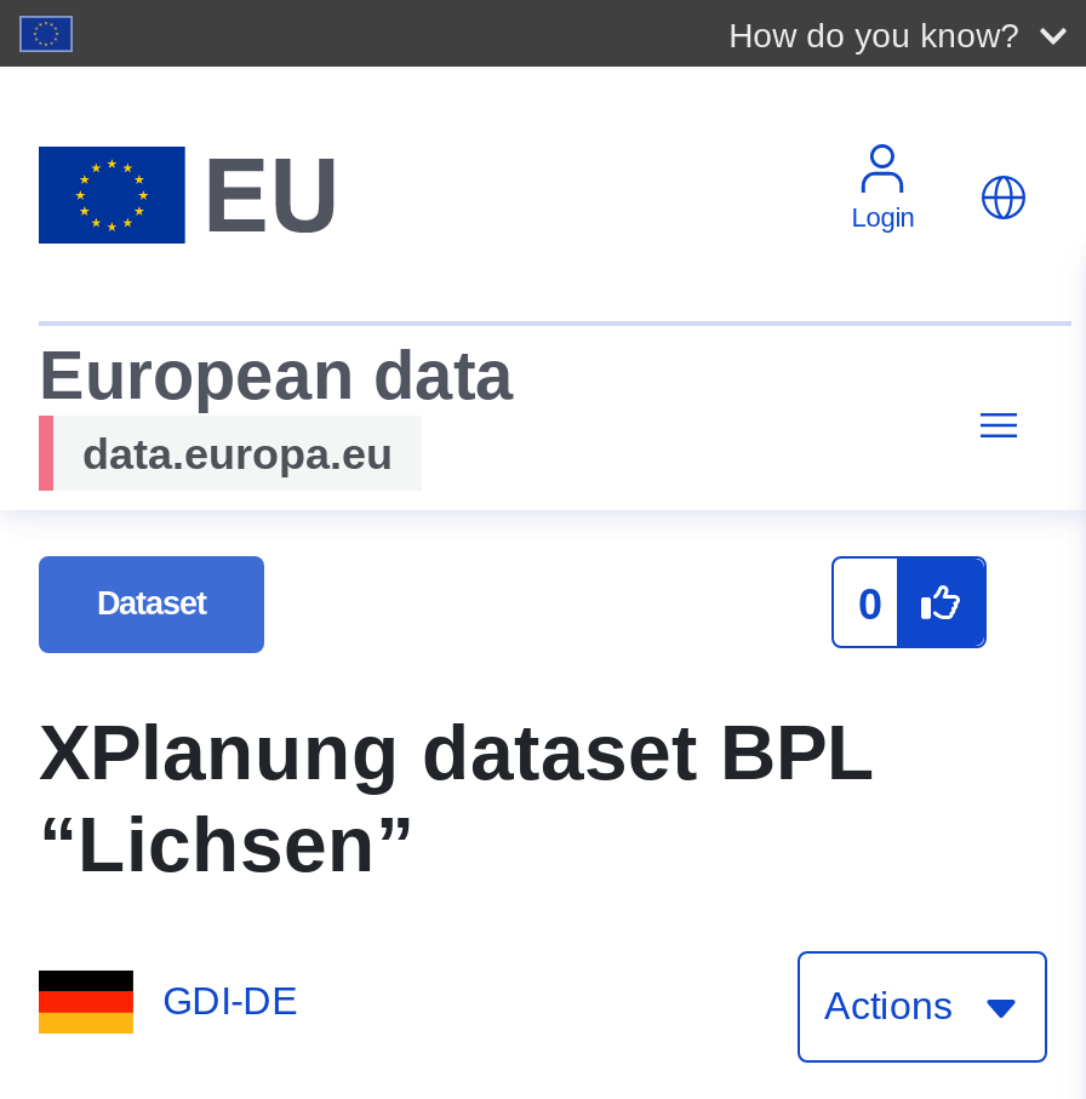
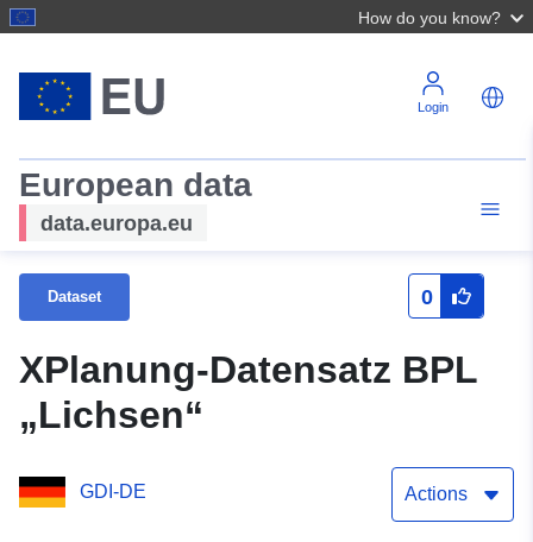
- XPlanung dataset BPL
- “Lichsen”
+ XPlanung-Datensatz BPL
+ „Lichsen“
